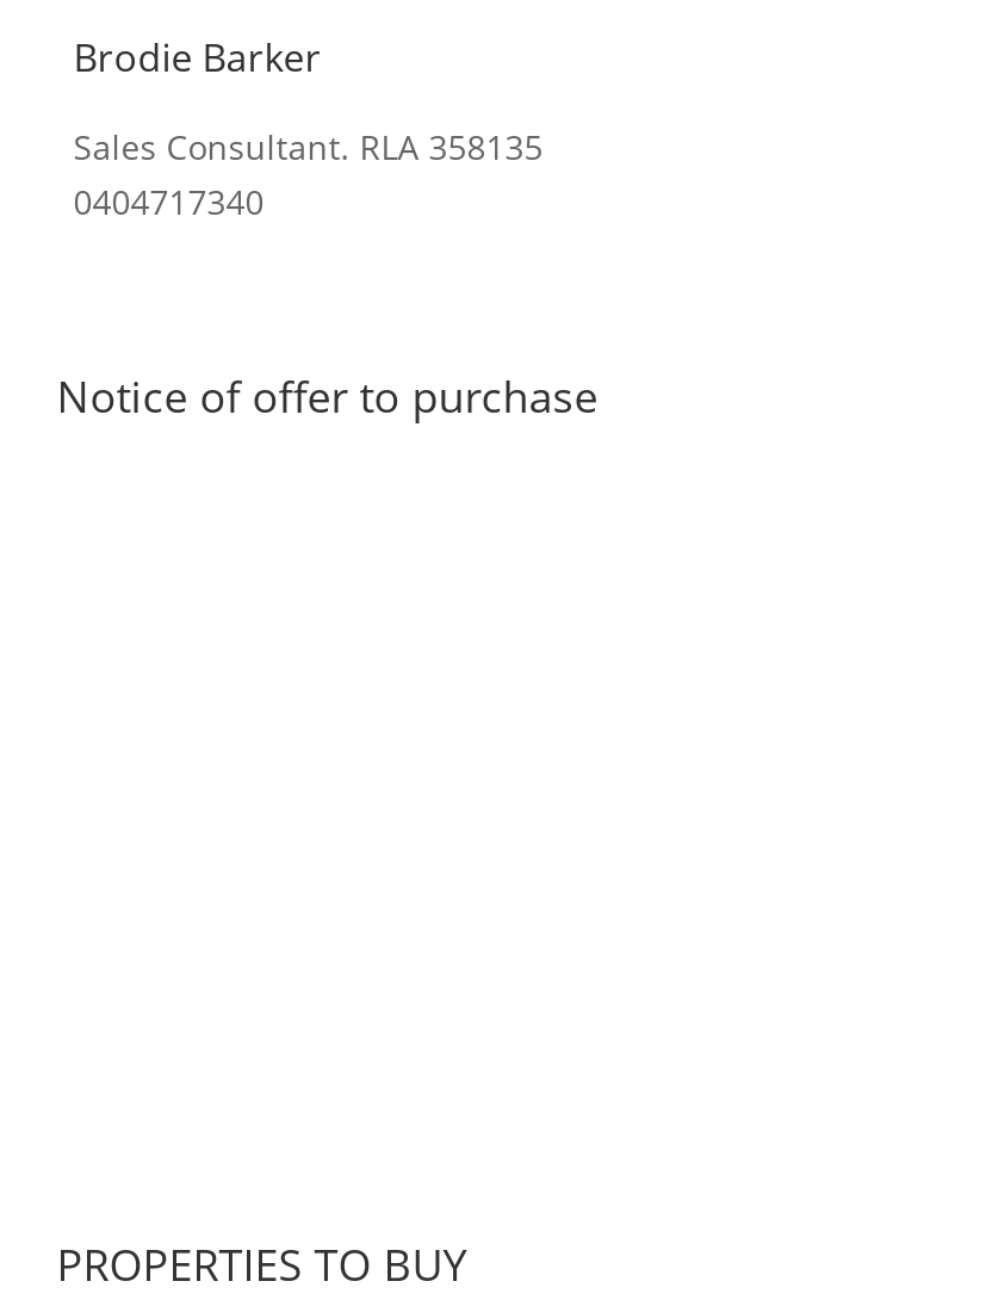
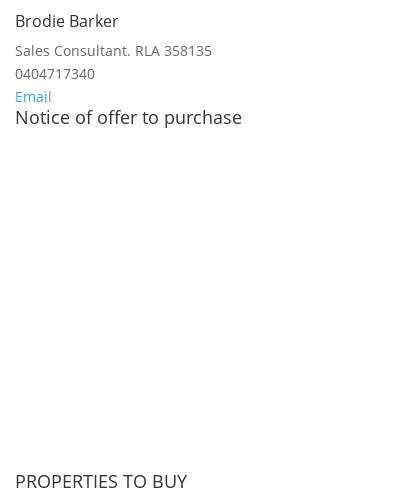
+ Email
